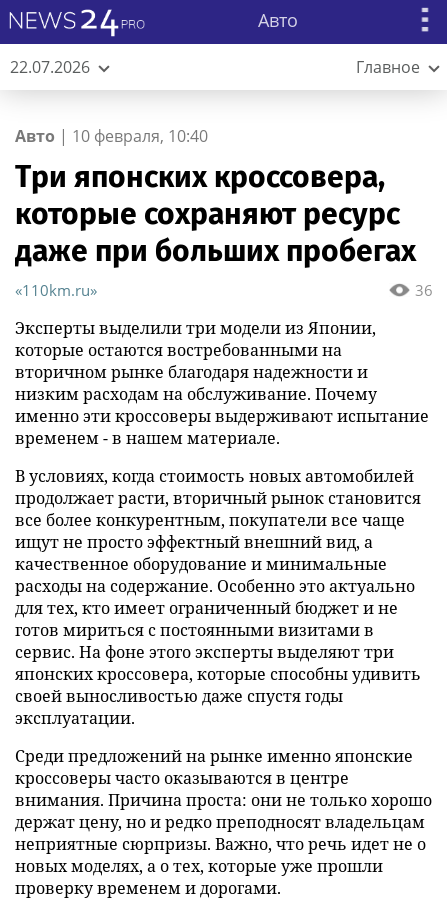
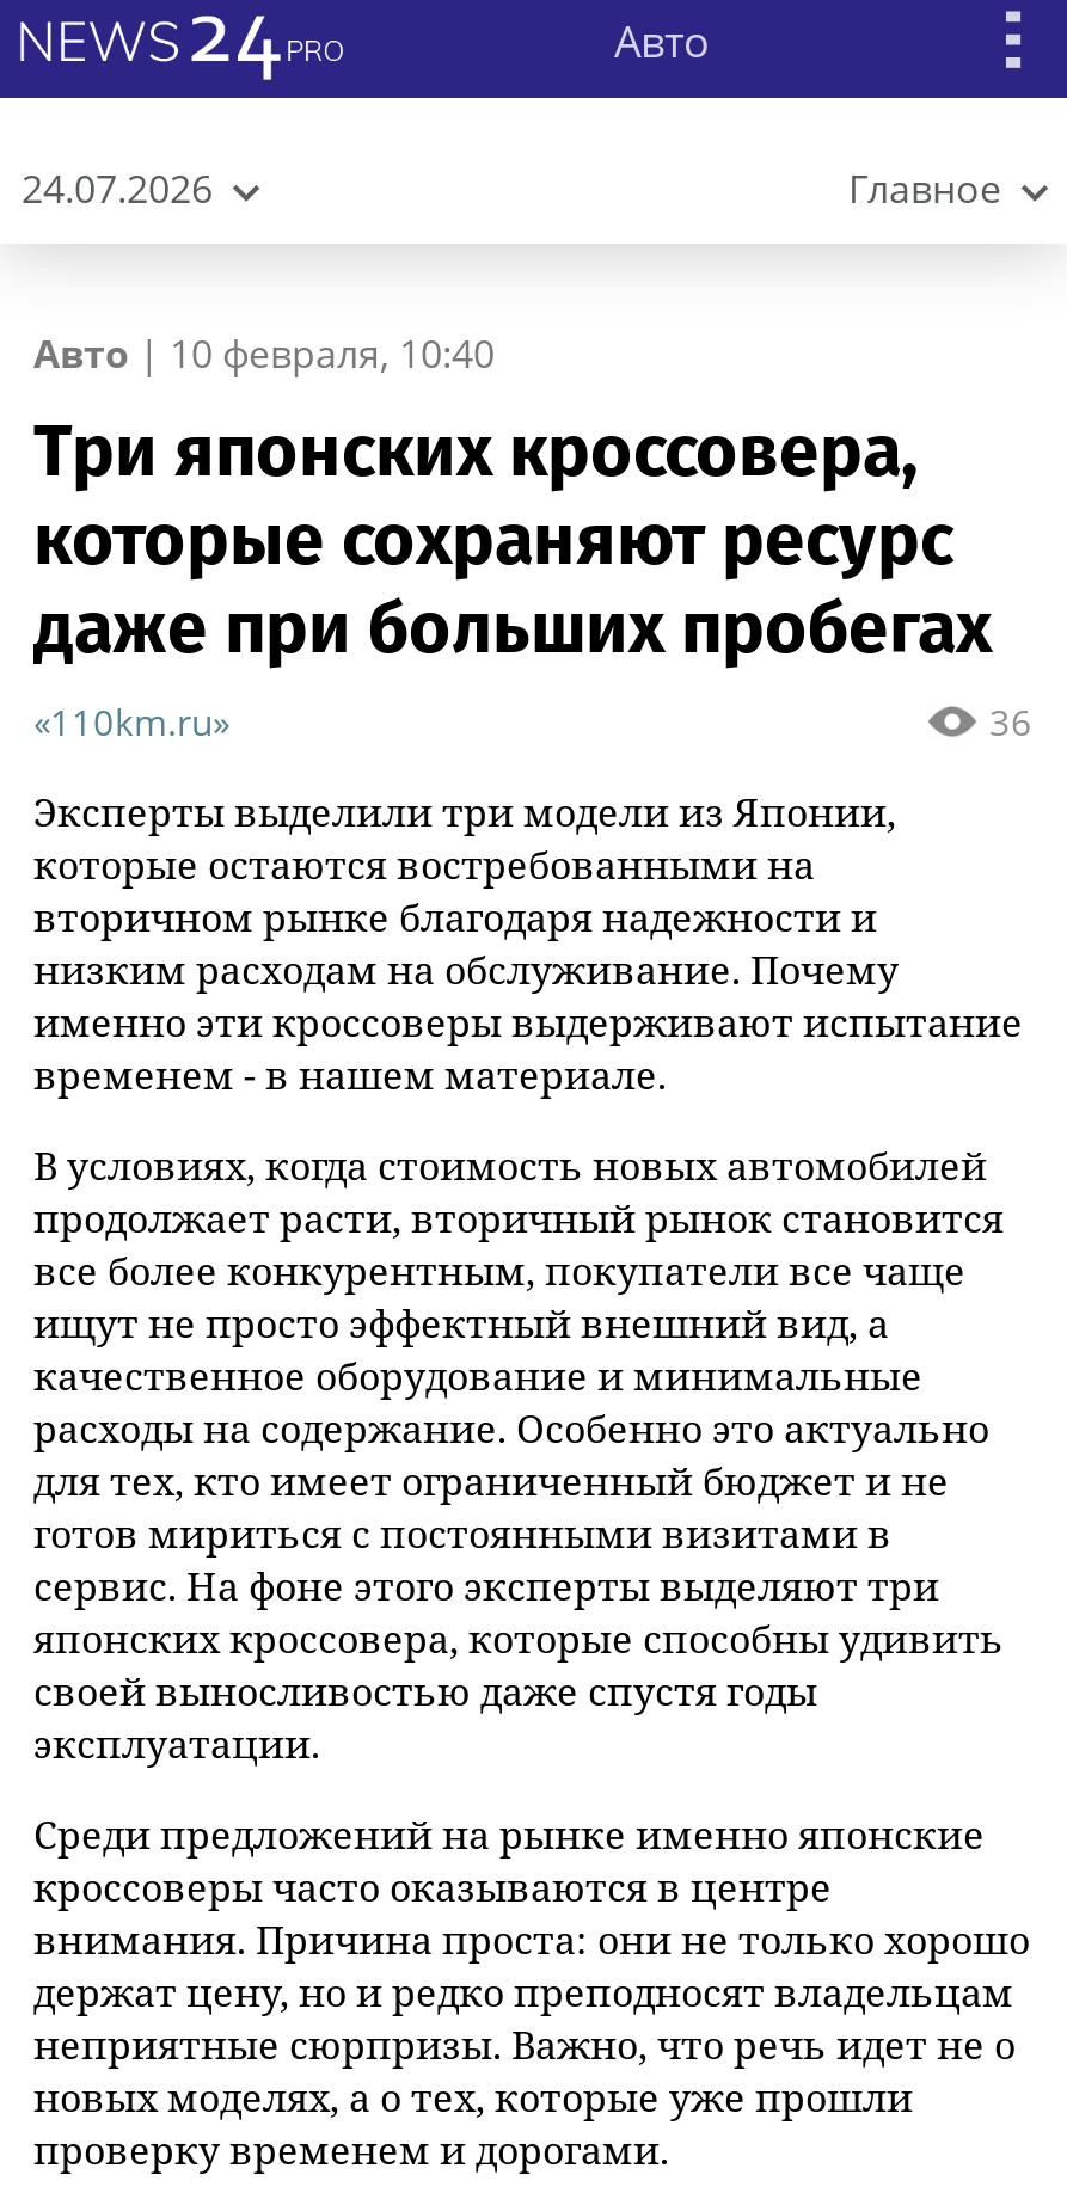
- 22.07.2026
+ 24.07.2026
